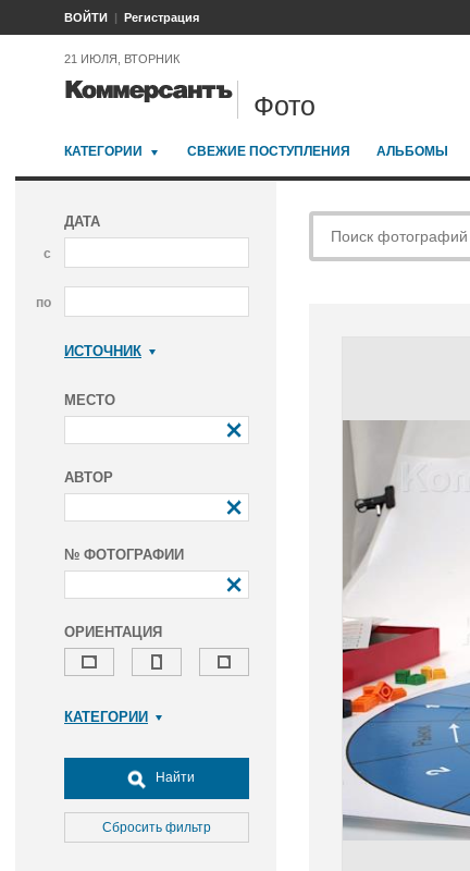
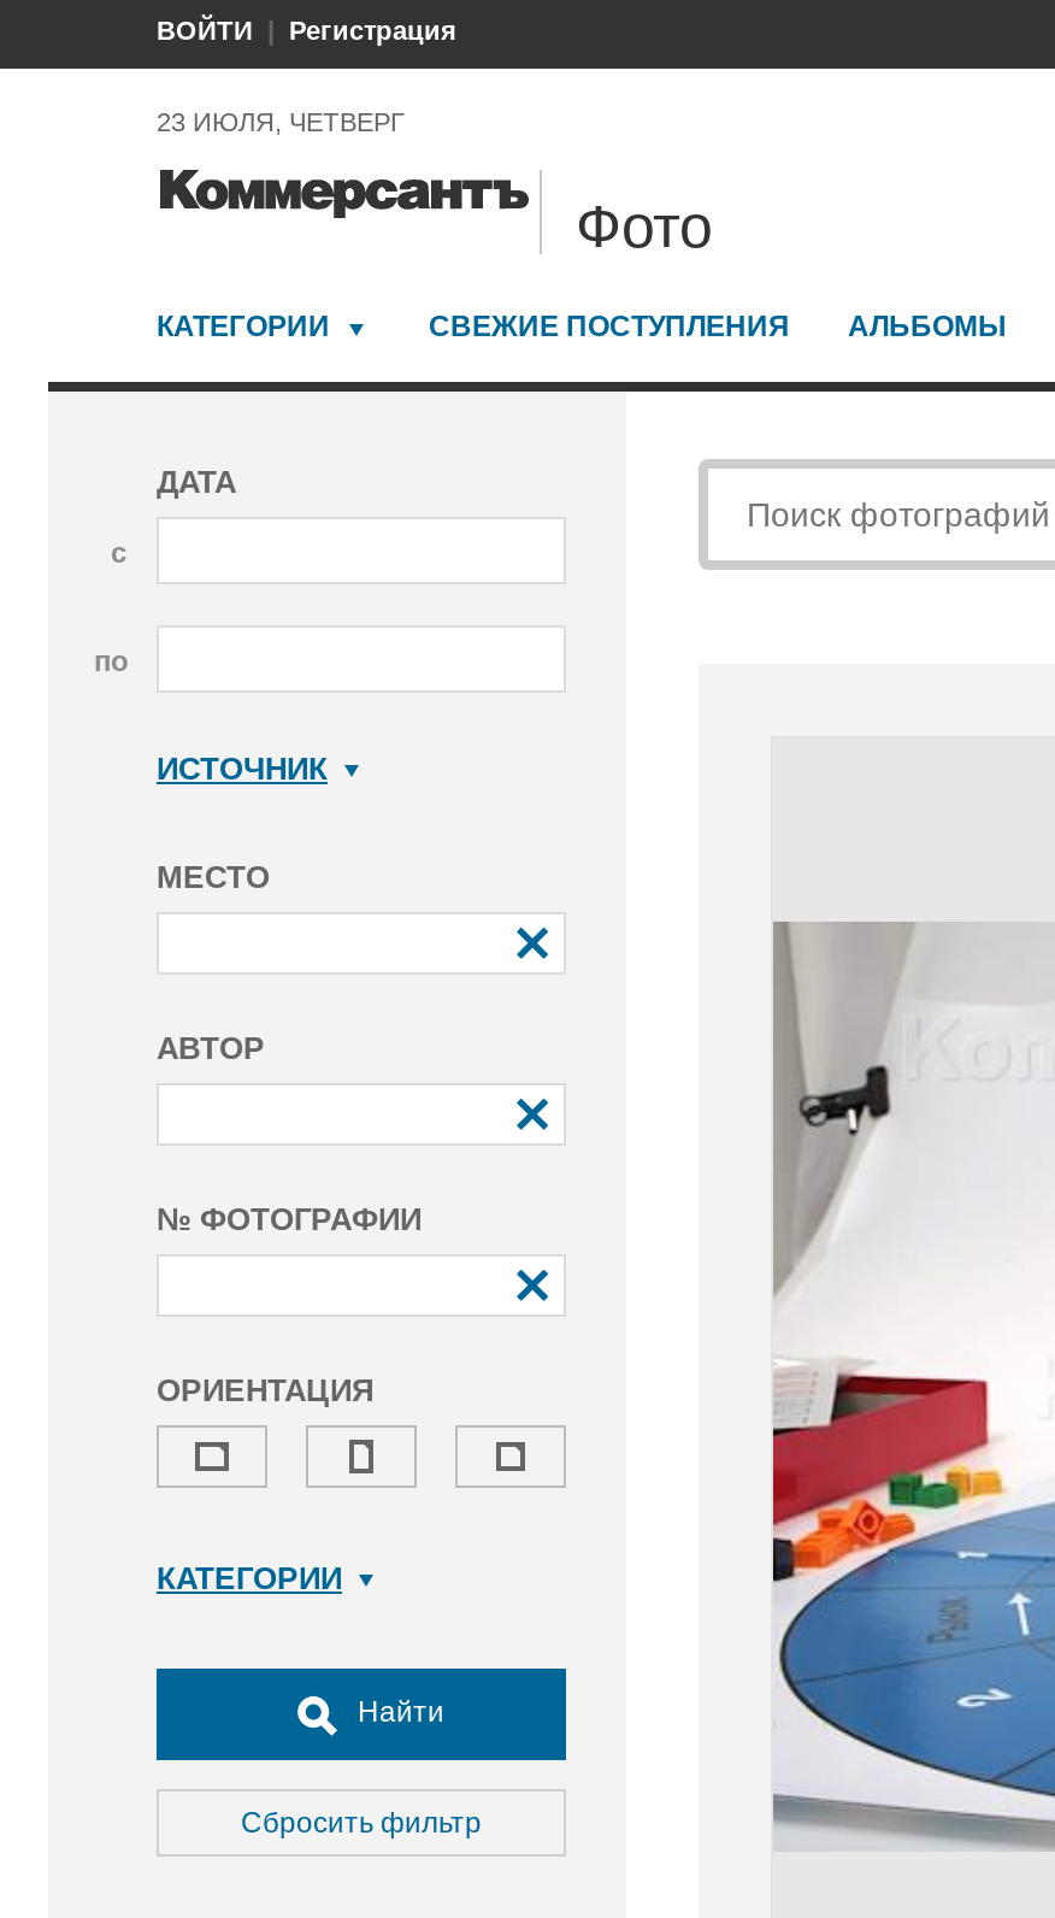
- 21 ИЮЛЯ, ВТОРНИК
+ 23 ИЮЛЯ, ЧЕТВЕРГ
